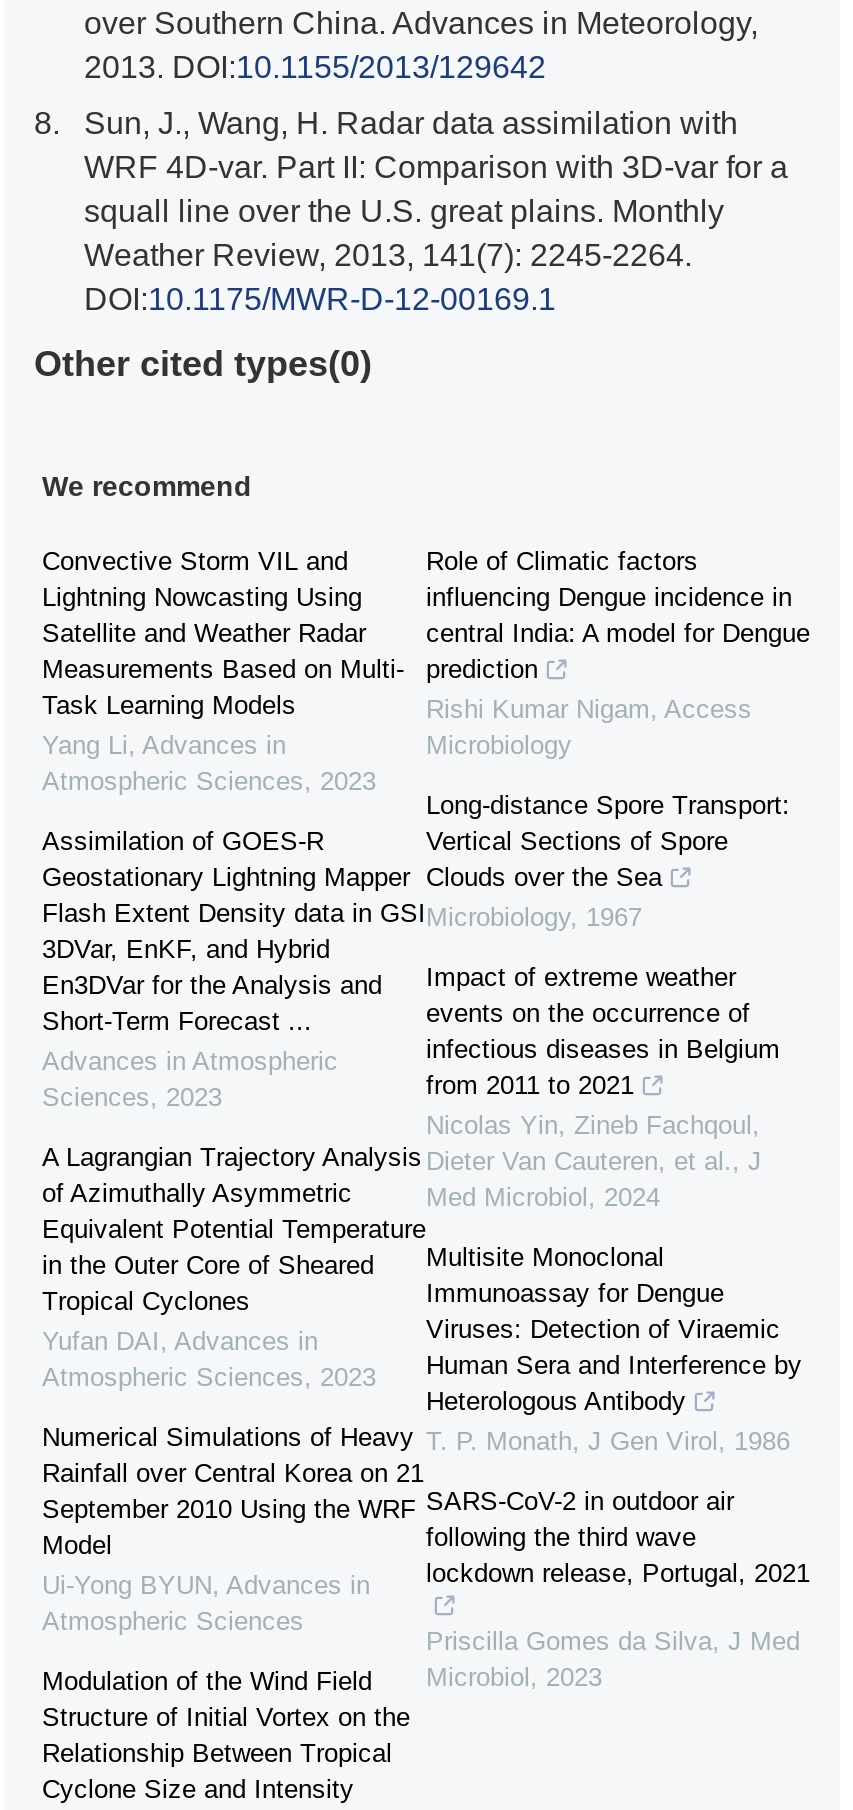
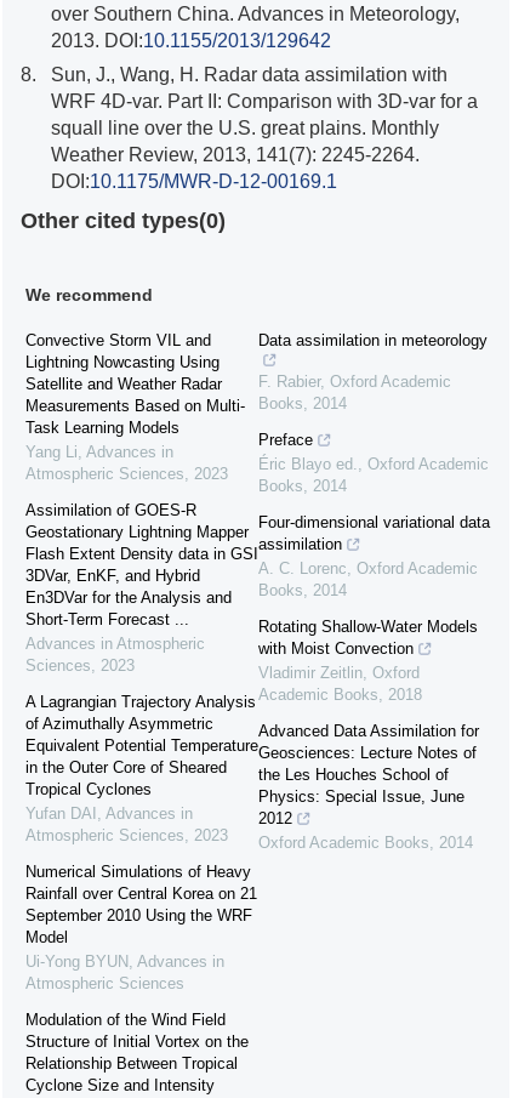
- Role of Climatic factors
- influencing Dengue incidence in
- central India: A model for Dengue
- prediction
- Rishi Kumar Nigam, Access
- Microbiology
+ Data assimilation in meteorology

- Long-distance Spore Transport:
- Vertical Sections of Spore
- Clouds over the Sea
- Microbiology, 1967
+ F. Rabier, Oxford Academic
+ Books, 2014

- Impact of extreme weather
- events on the occurrence of
- infectious diseases in Belgium
- from 2011 to 2021
- Nicolas Yin, Zineb Fachqoul,
- Dieter Van Cauteren, et al., J
- Med Microbiol, 2024
+ Preface
+ Éric Blayo ed., Oxford Academic
+ Books, 2014

- Multisite Monoclonal
- Immunoassay for Dengue
- Viruses: Detection of Viraemic
- Human Sera and Interference by
- Heterologous Antibody
- T. P. Monath, J Gen Virol, 1986
+ Four-dimensional variational data
+ assimilation
+ A. C. Lorenc, Oxford Academic
+ Books, 2014

- SARS-CoV-2 in outdoor air
- following the third wave
- lockdown release, Portugal, 2021
+ Rotating Shallow-Water Models
+ with Moist Convection
+ Vladimir Zeitlin, Oxford
+ Academic Books, 2018

- Priscilla Gomes da Silva, J Med
- Microbiol, 2023
+ Advanced Data Assimilation for
+ Geosciences: Lecture Notes of
+ the Les Houches School of
+ Physics: Special Issue, June
+ 2012
+ Oxford Academic Books, 2014
